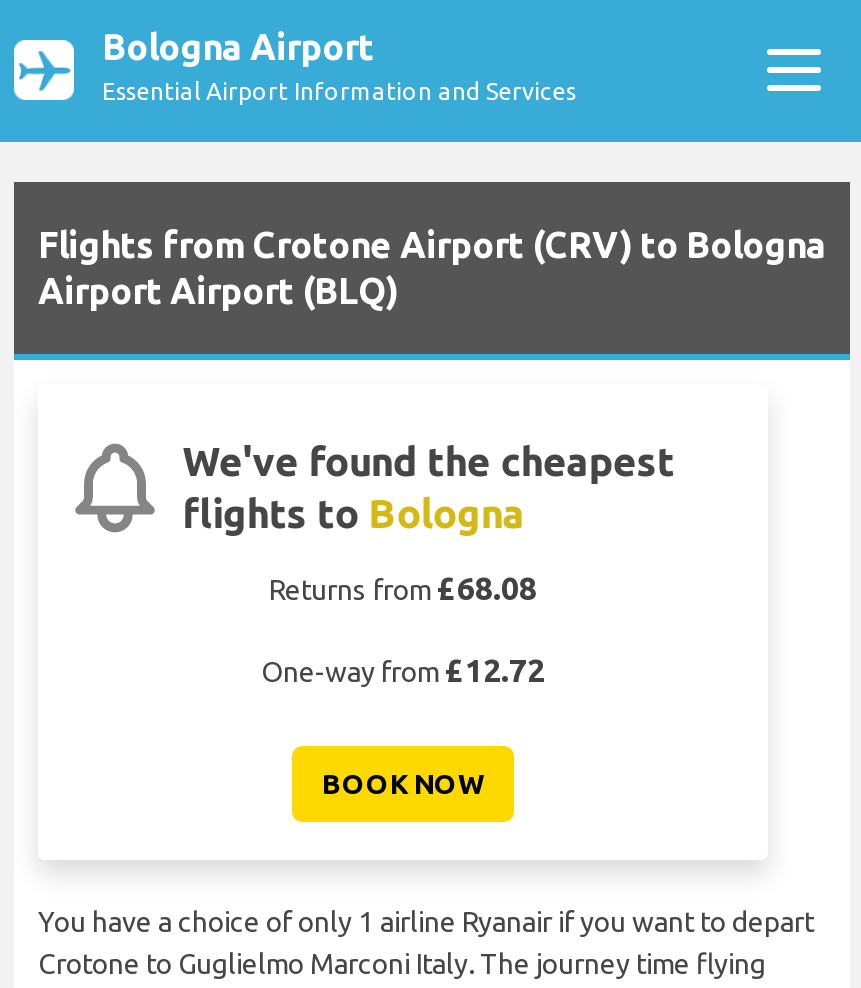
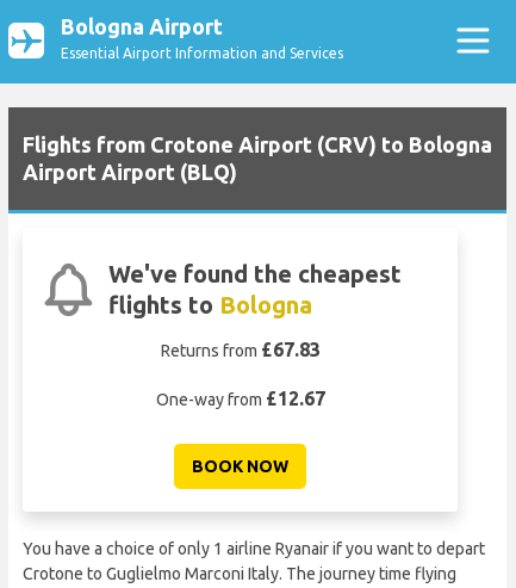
- Returns from £68.08
+ Returns from £67.83

- One-way from £12.72
+ One-way from £12.67
